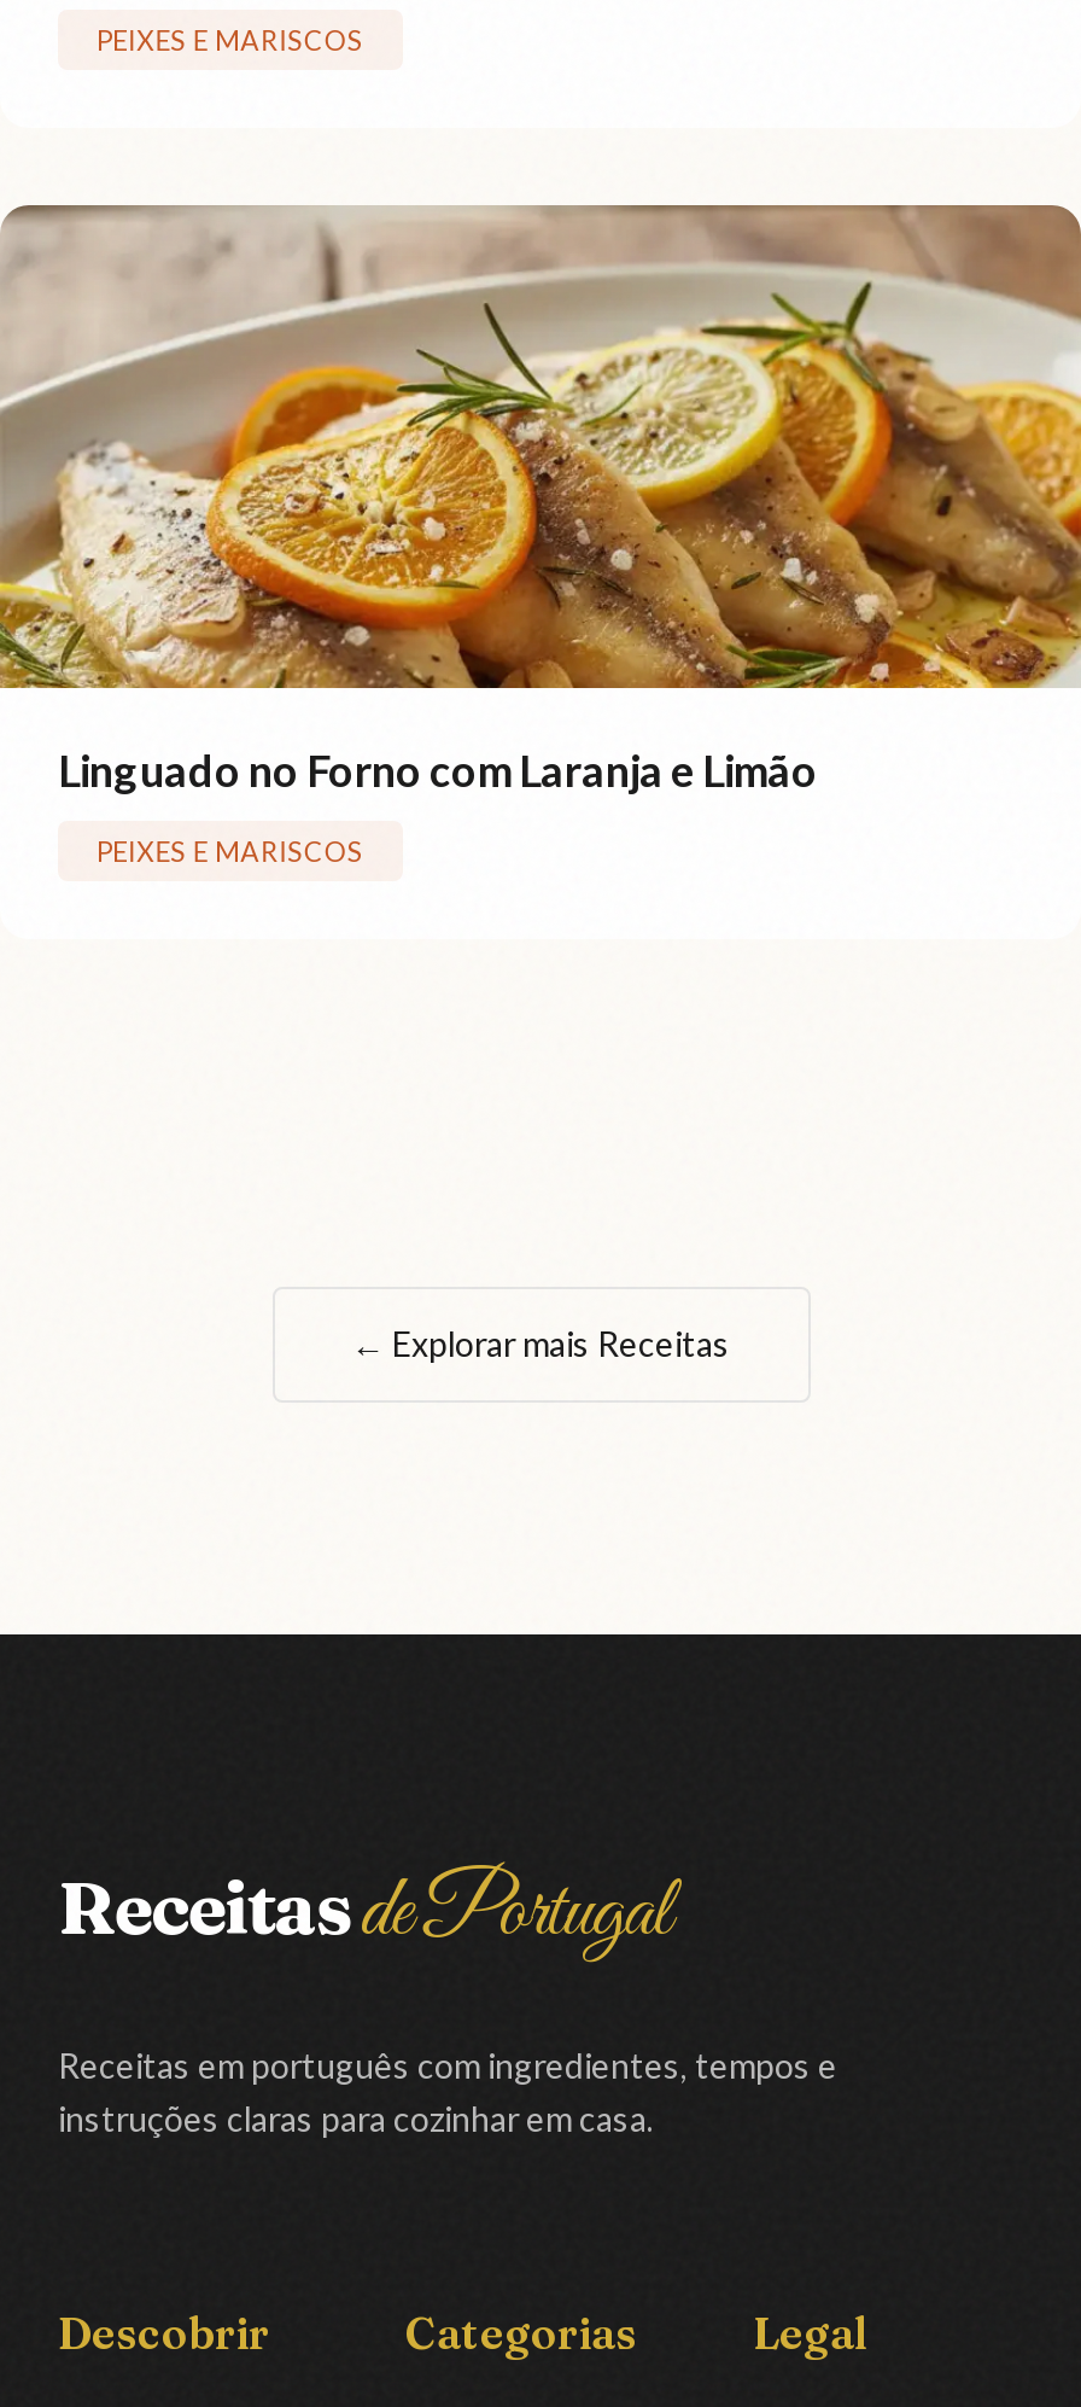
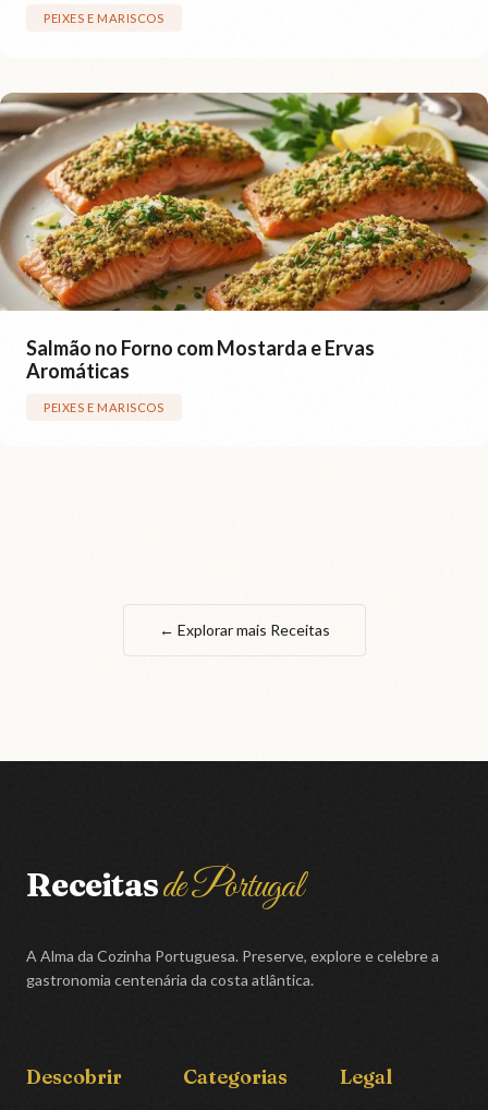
- [image]
- Linguado no Forno com Laranja e Limão
+ [image]
+ Salmão no Forno com Mostarda e Ervas
+ Aromáticas

- Receitas em português com ingredientes, tempos e
- instruções claras para cozinhar em casa.
+ A Alma da Cozinha Portuguesa. Preserve, explore e celebre a
+ gastronomia centenária da costa atlântica.
